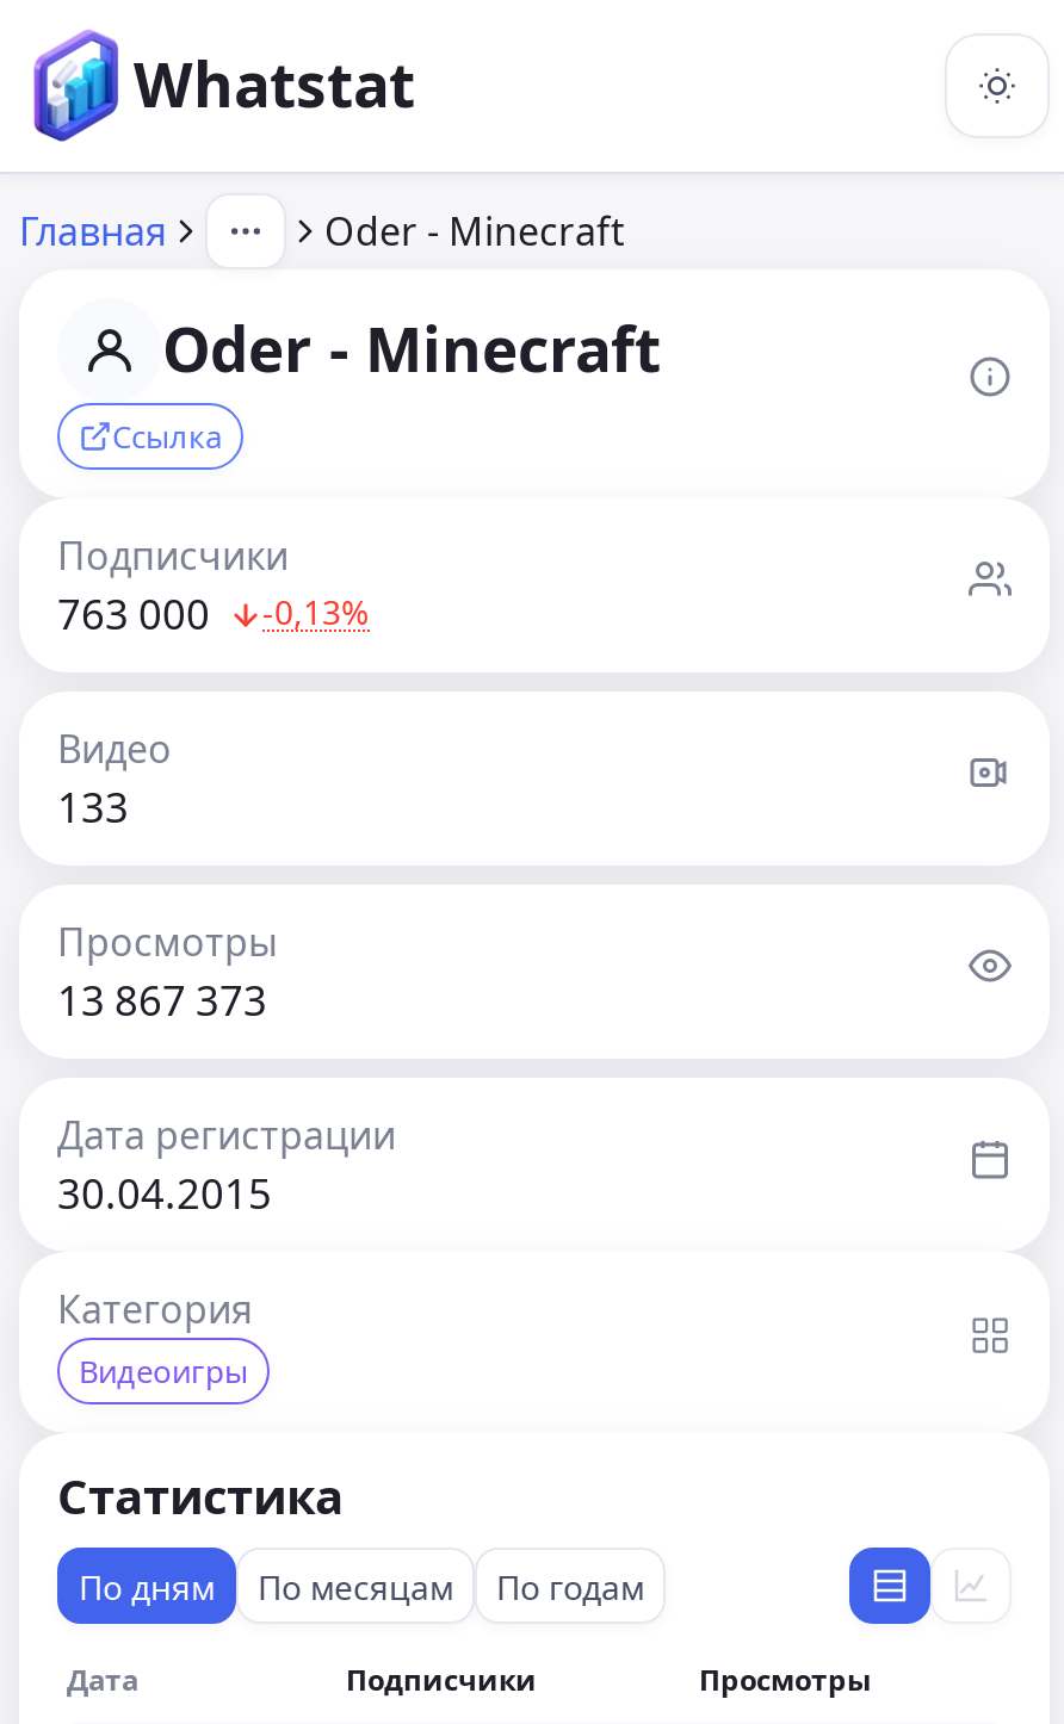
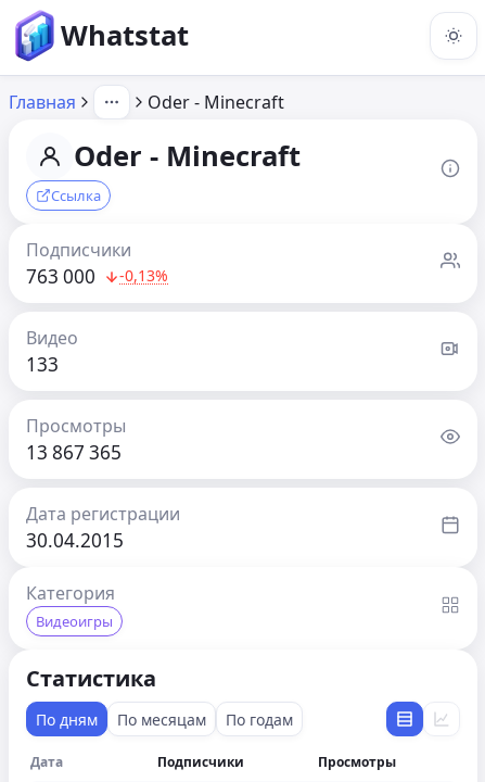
- 13 867 373
+ 13 867 365
